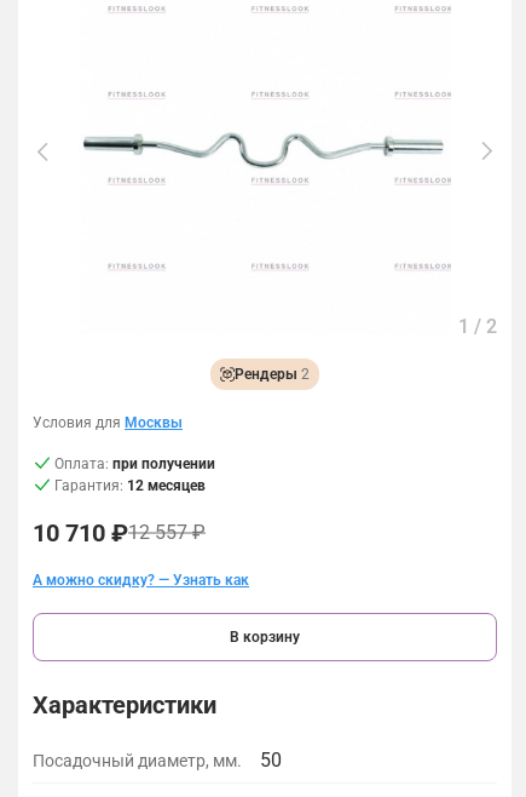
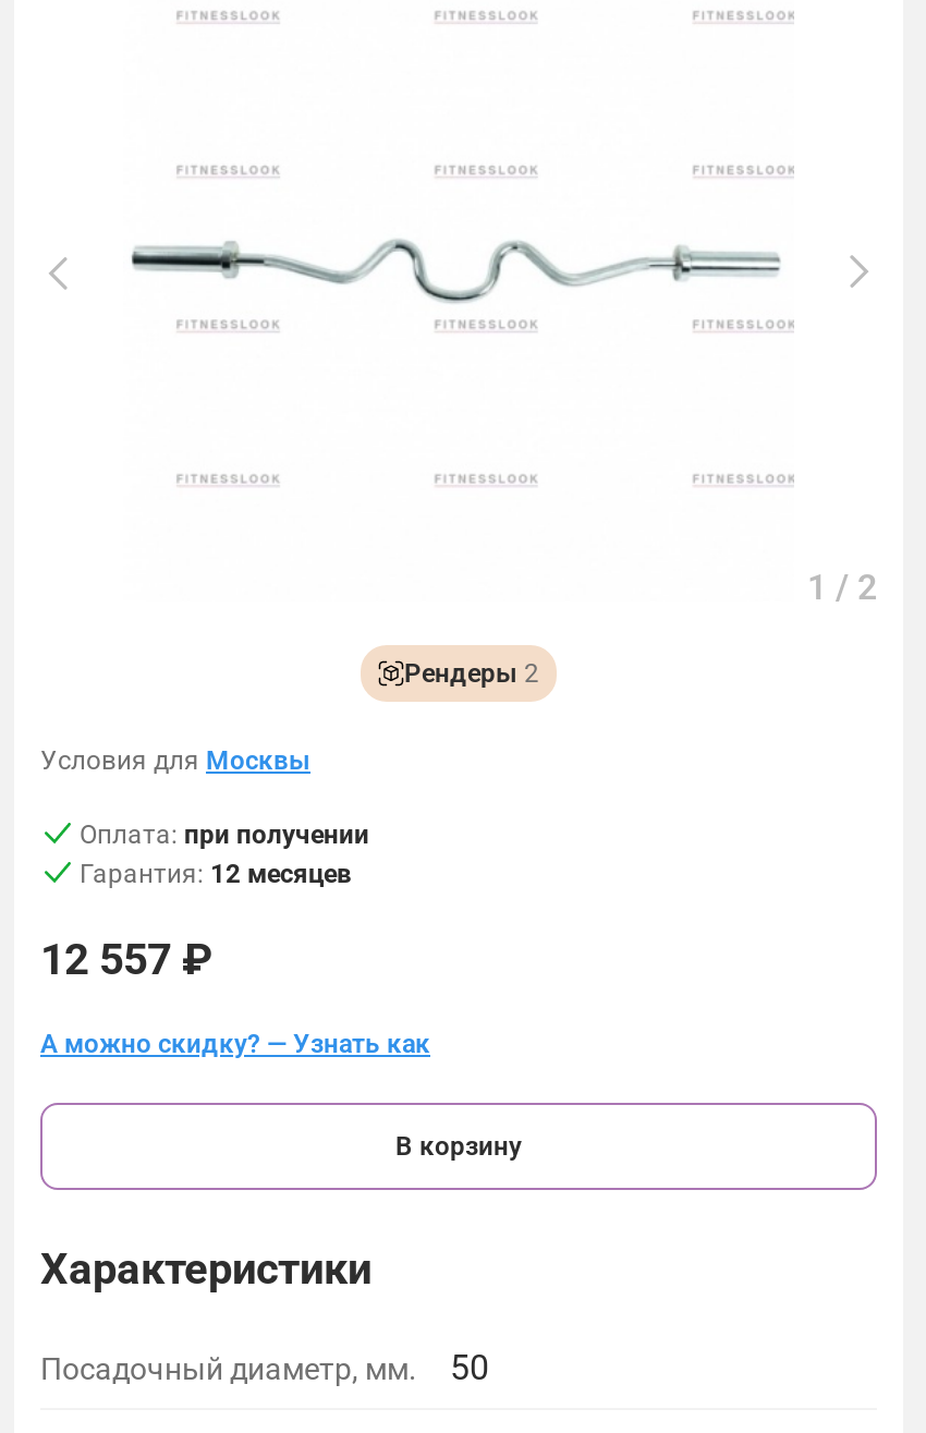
- 10 710 ₽12 557 ₽
+ 12 557 ₽
